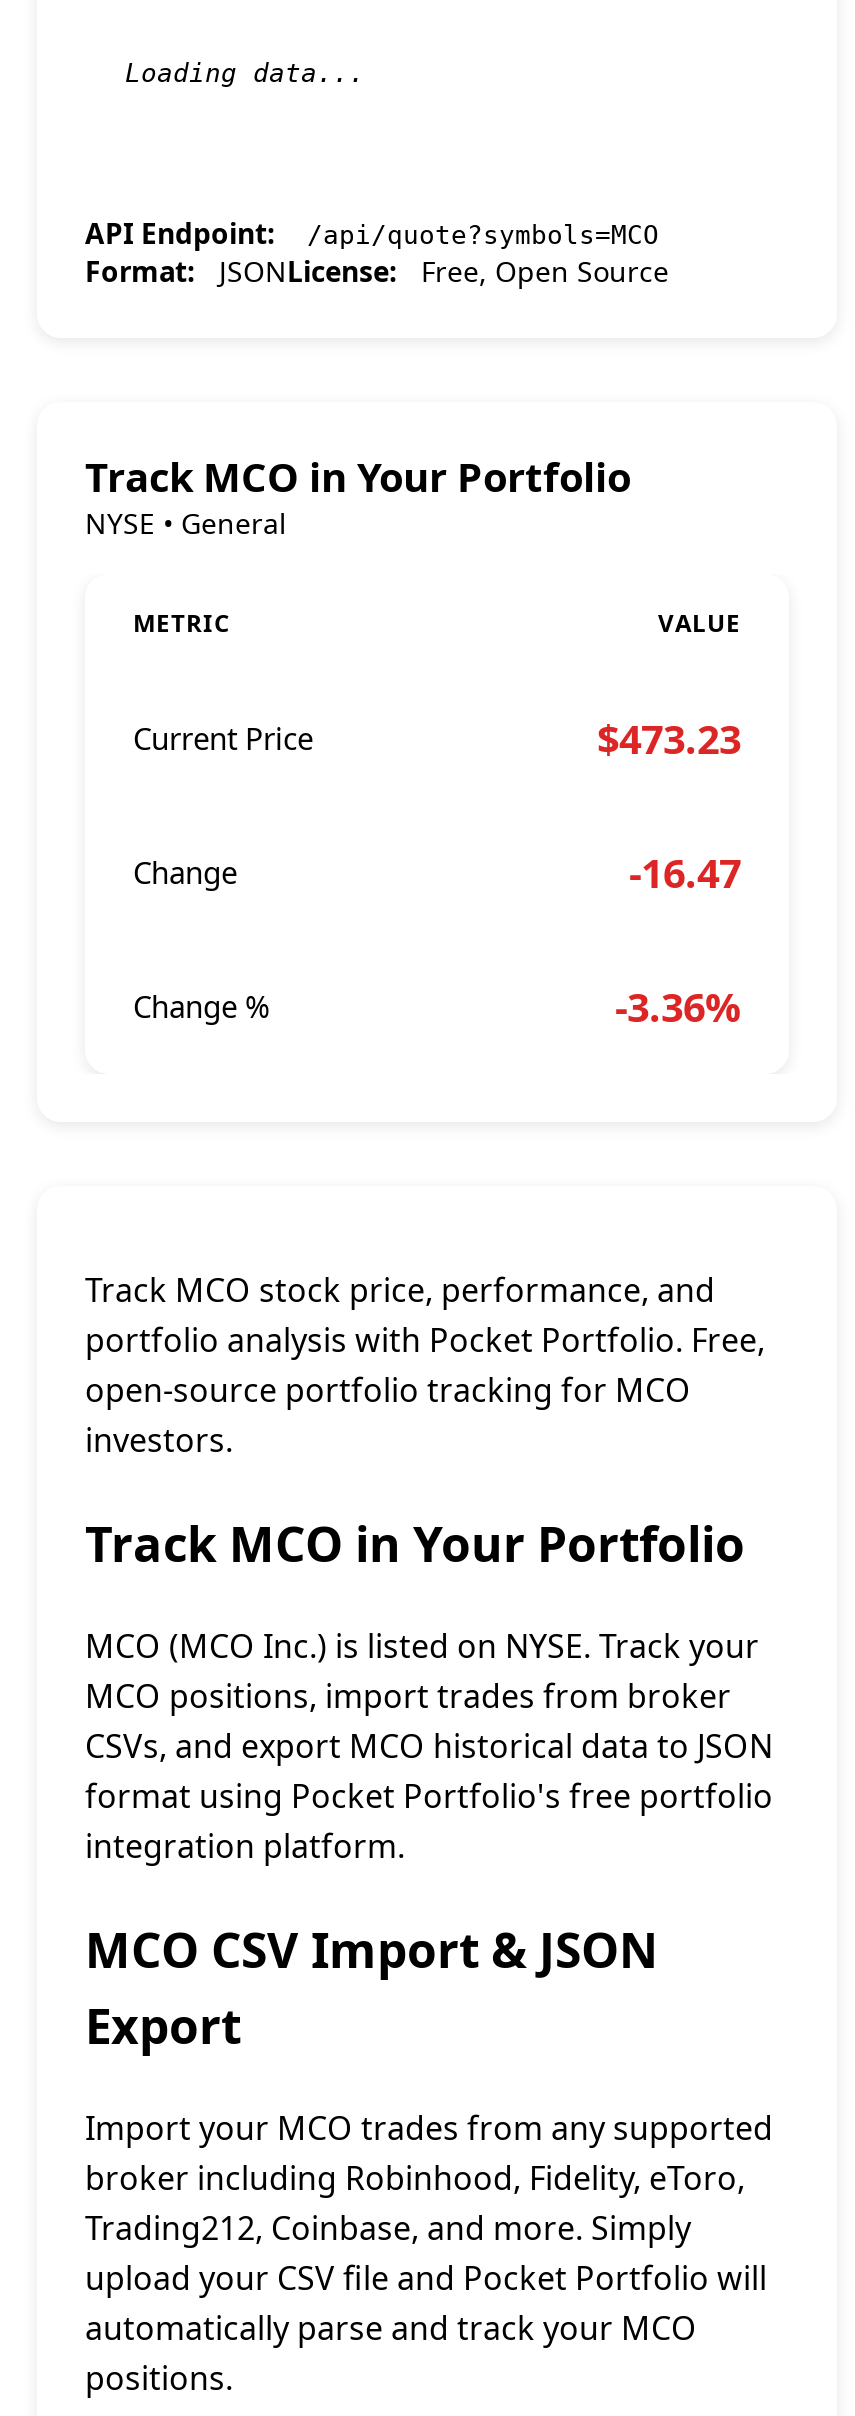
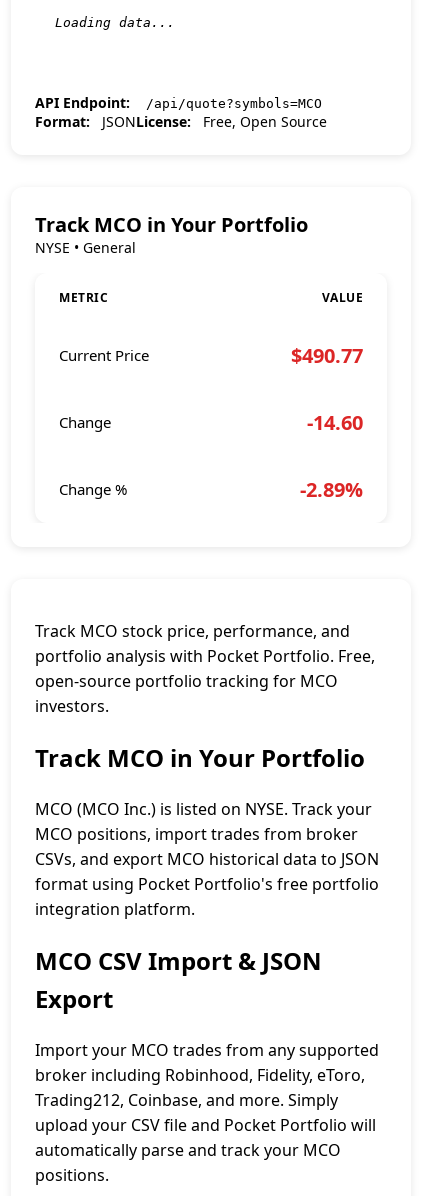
- $473.23
+ $490.77

- -16.47
+ -14.60

- -3.36%
+ -2.89%
